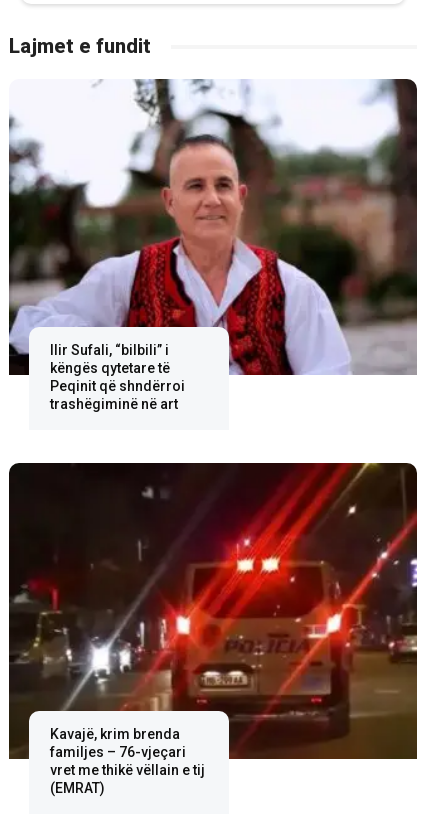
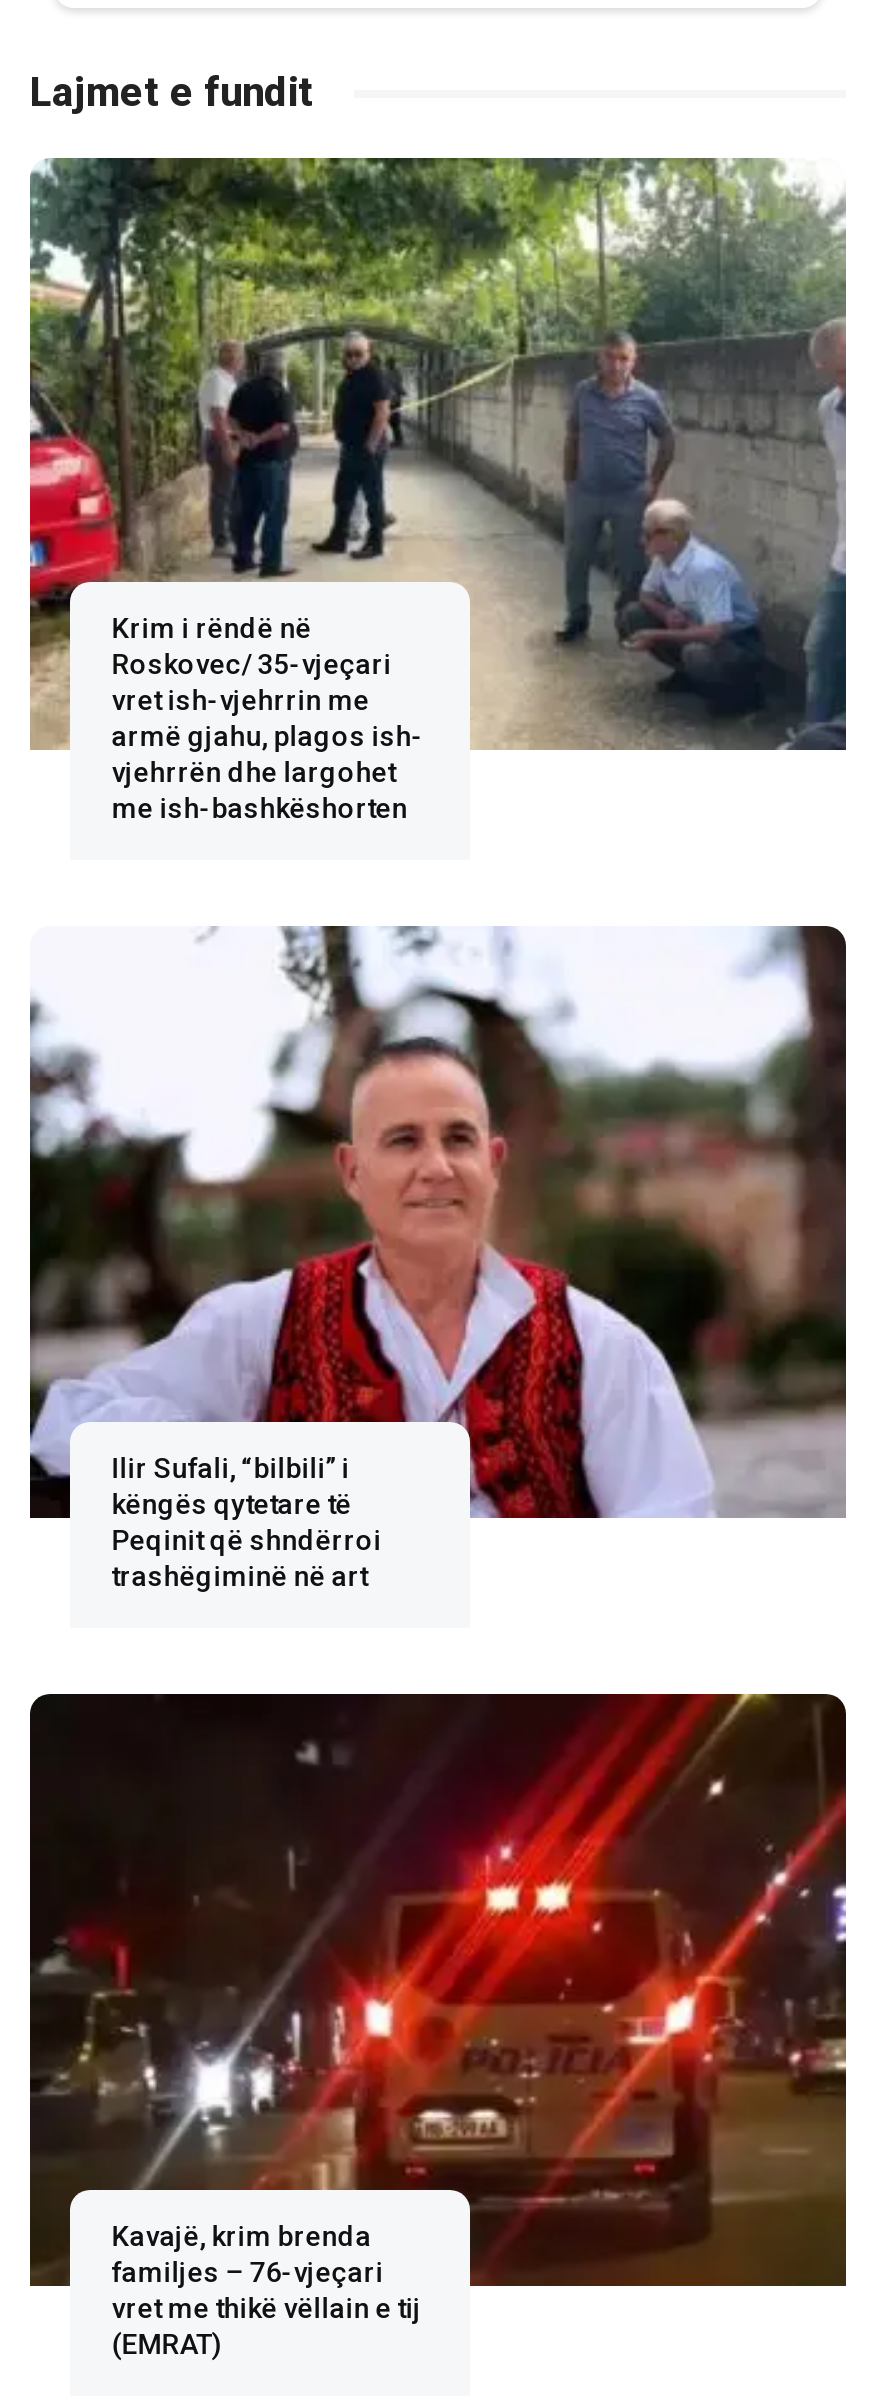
+ [image]
+ Krim i rëndë në
+ Roskovec/ 35-vjeçari
+ vret ish-vjehrrin me
+ armë gjahu, plagos ish-
+ vjehrrën dhe largohet
+ me ish-bashkëshorten
